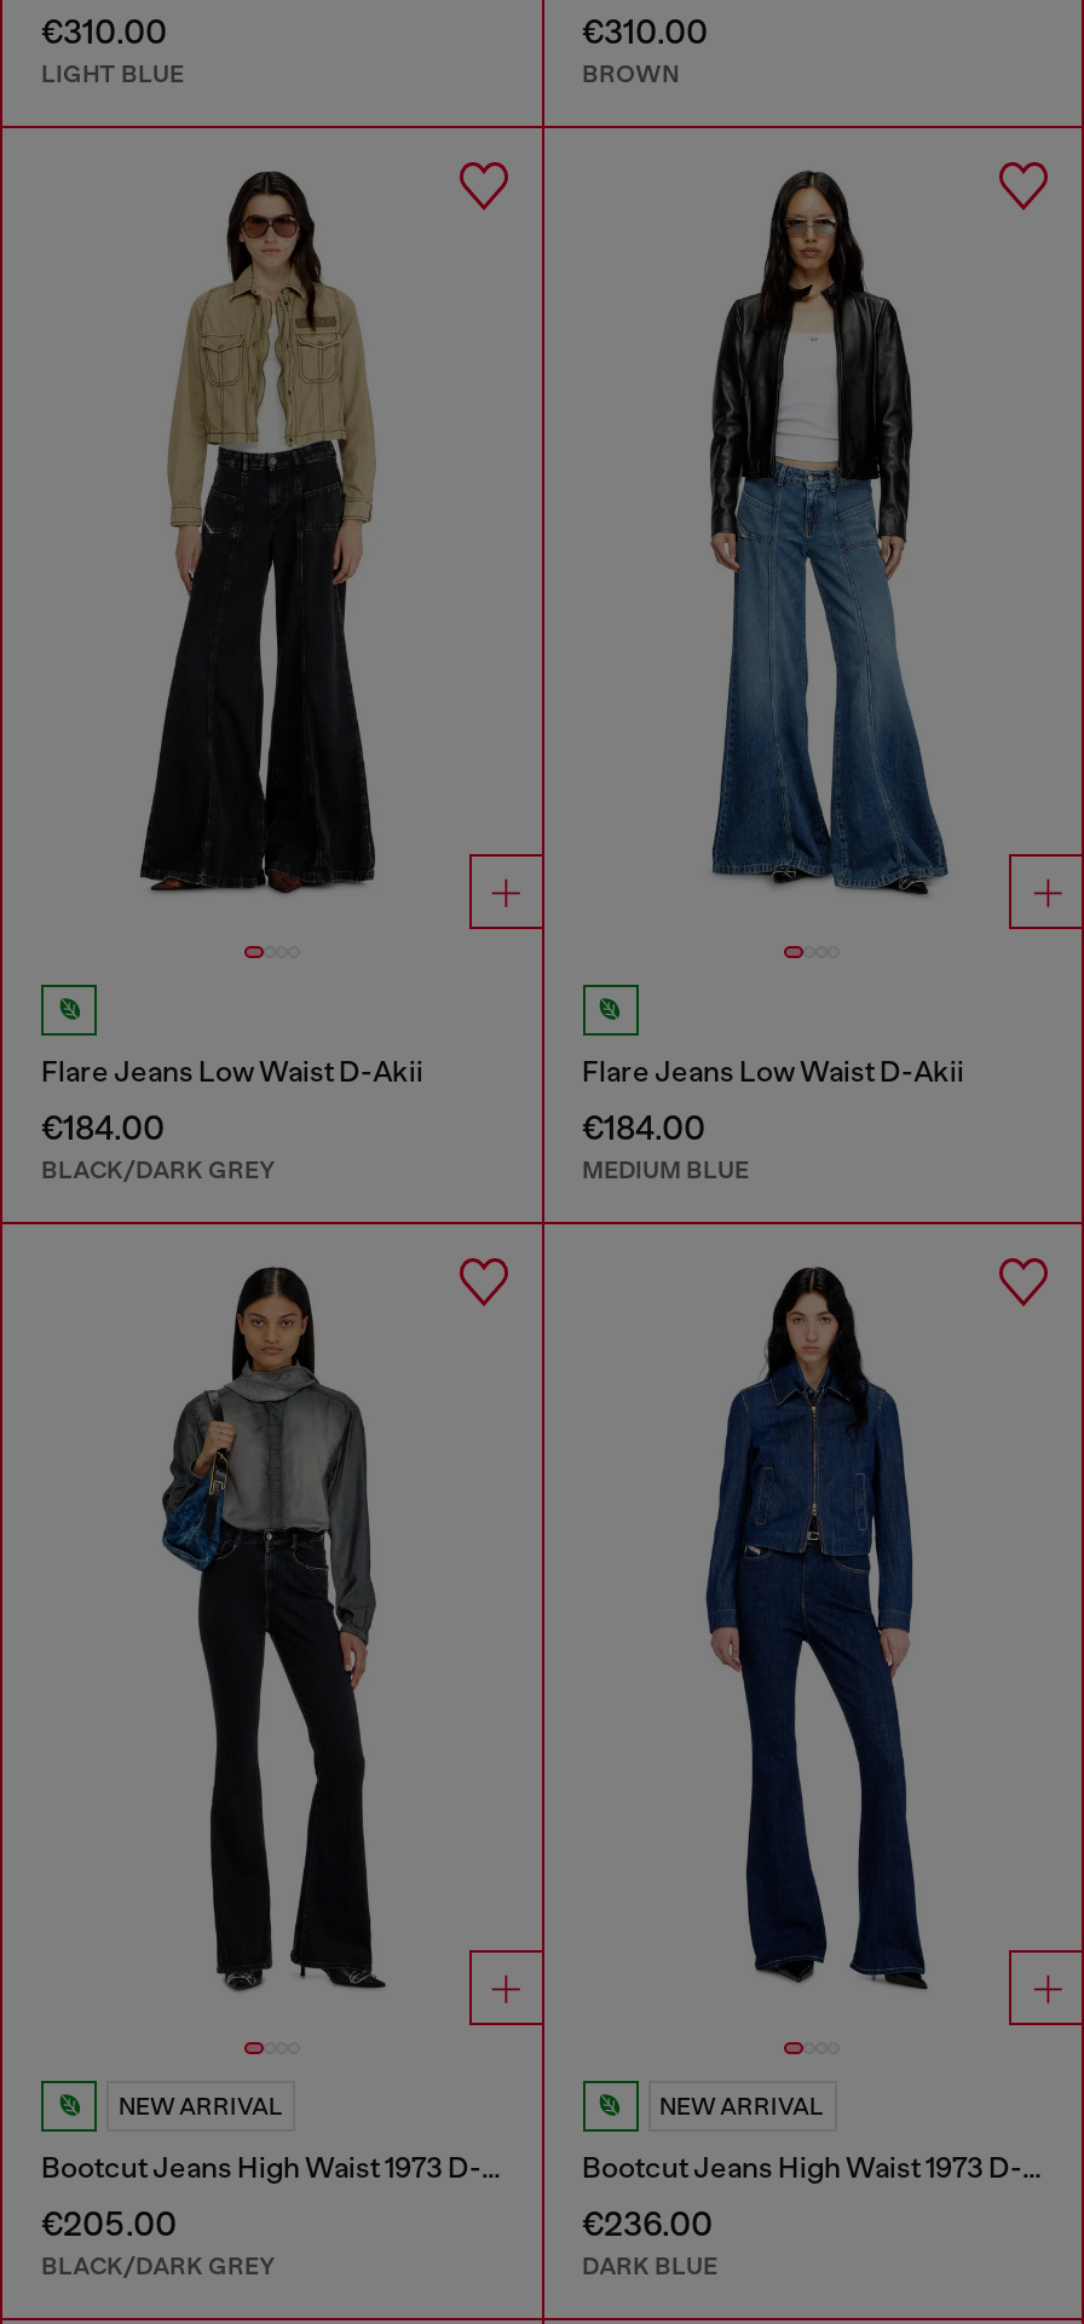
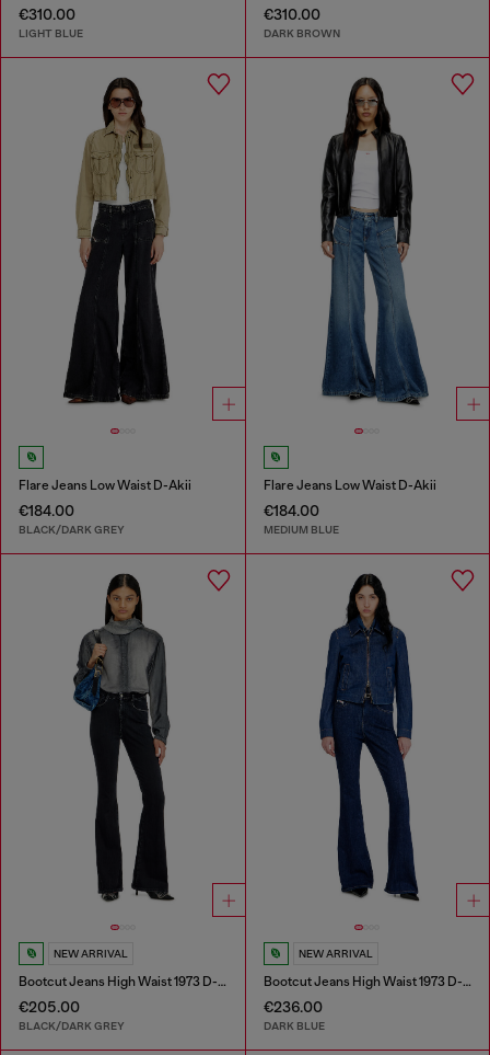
- BROWN
+ DARK BROWN
